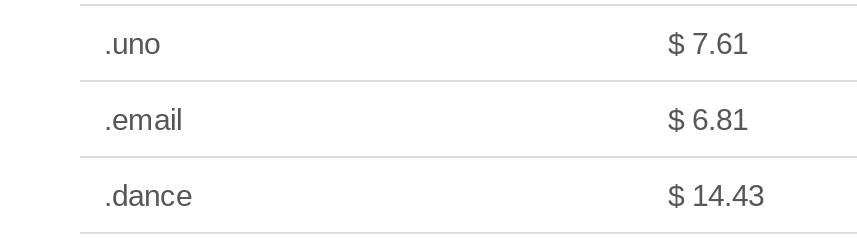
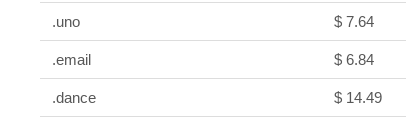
- $ 7.61
+ $ 7.64

- $ 6.81
+ $ 6.84

- $ 14.43
+ $ 14.49
